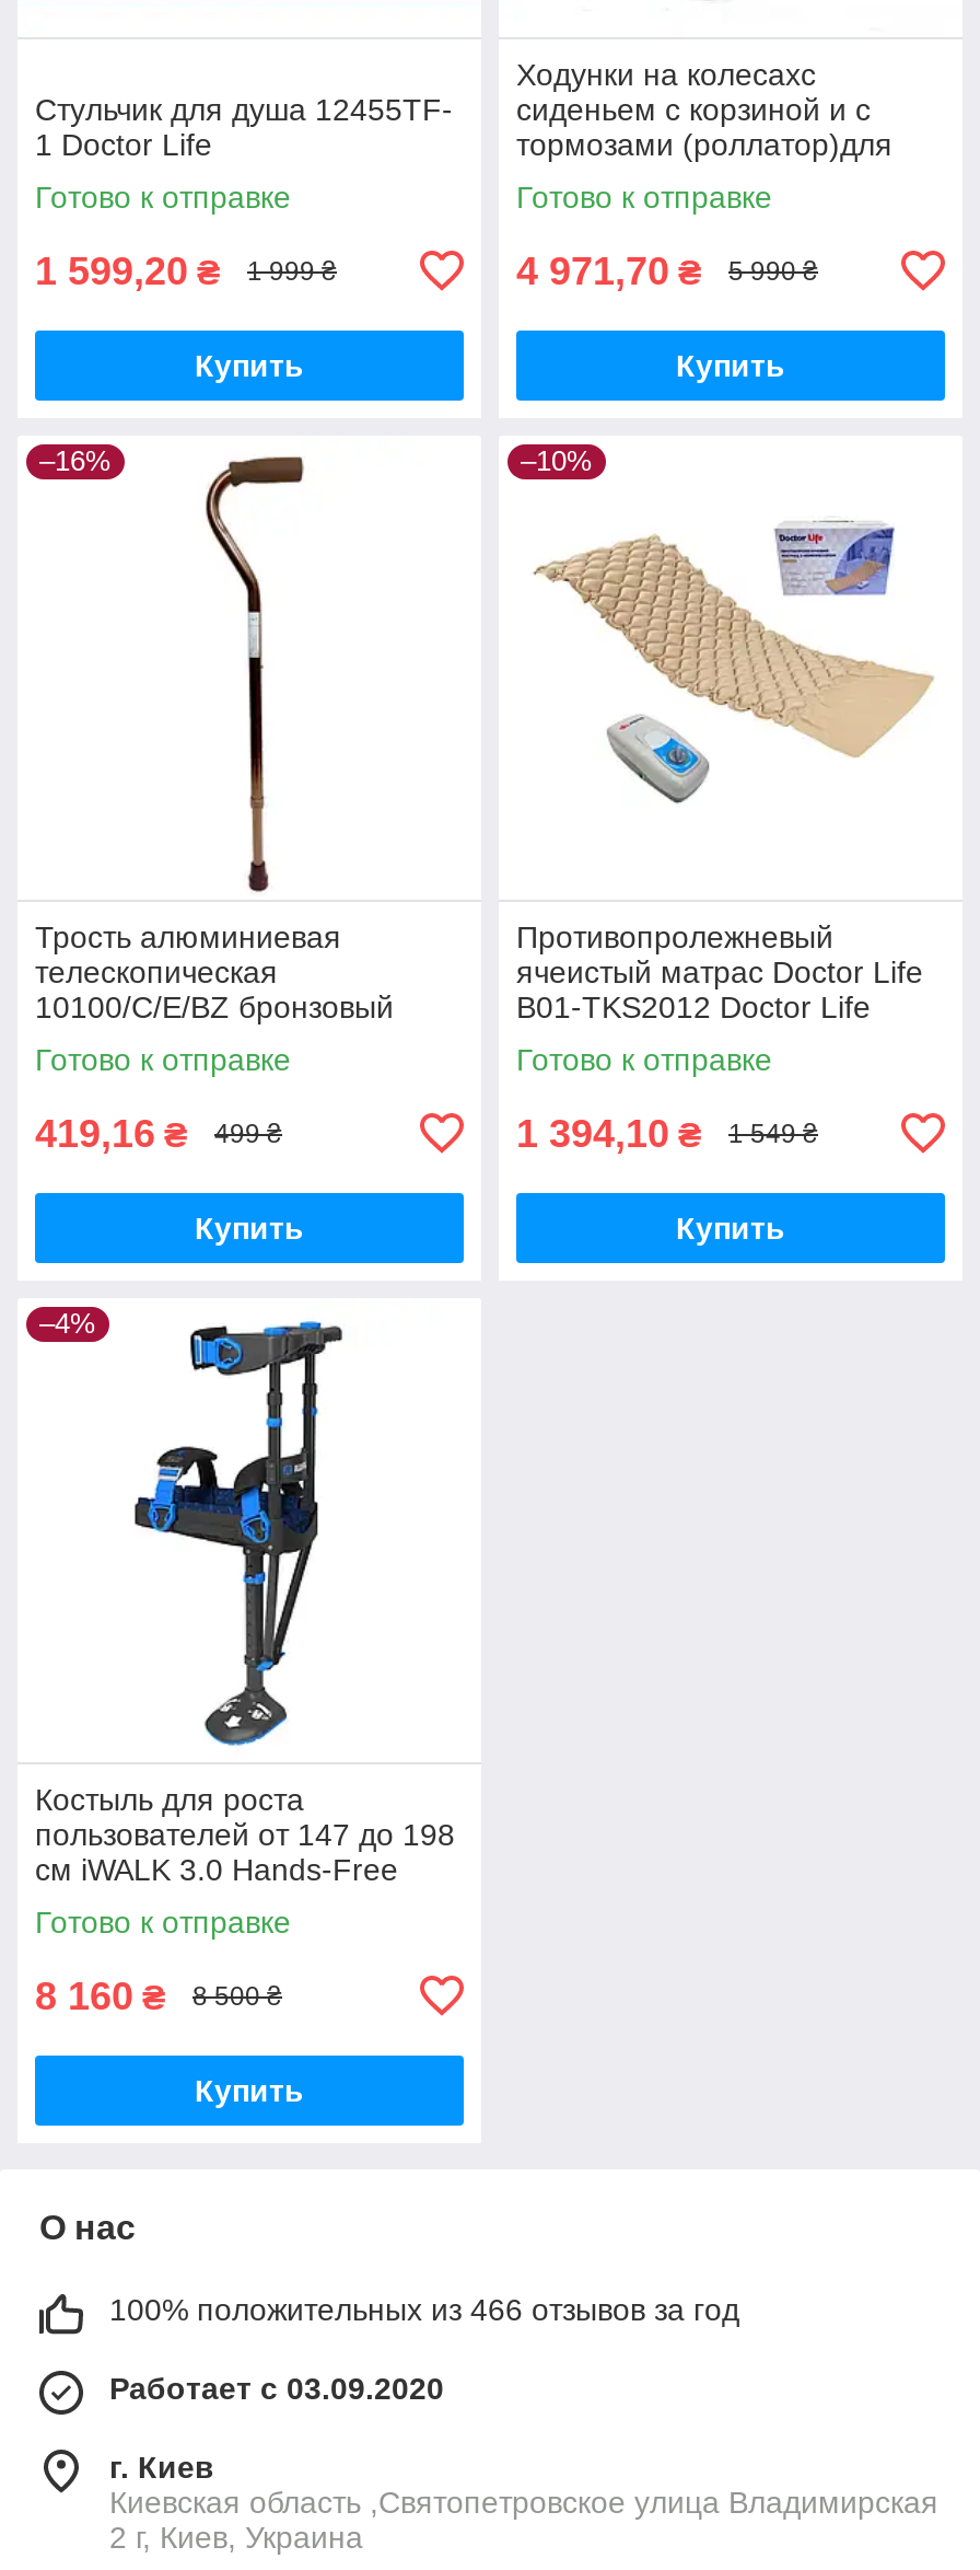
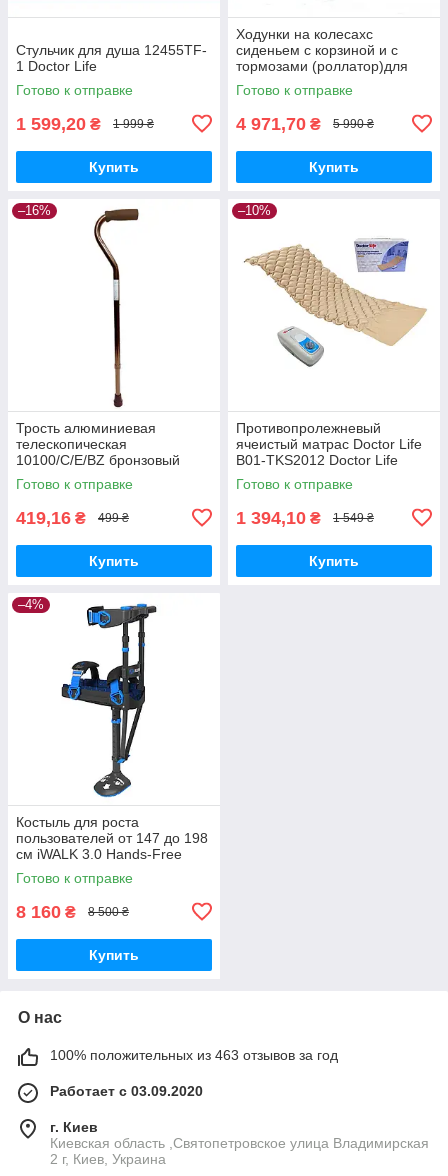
- 100% положительных из 466 отзывов за год
+ 100% положительных из 463 отзывов за год
